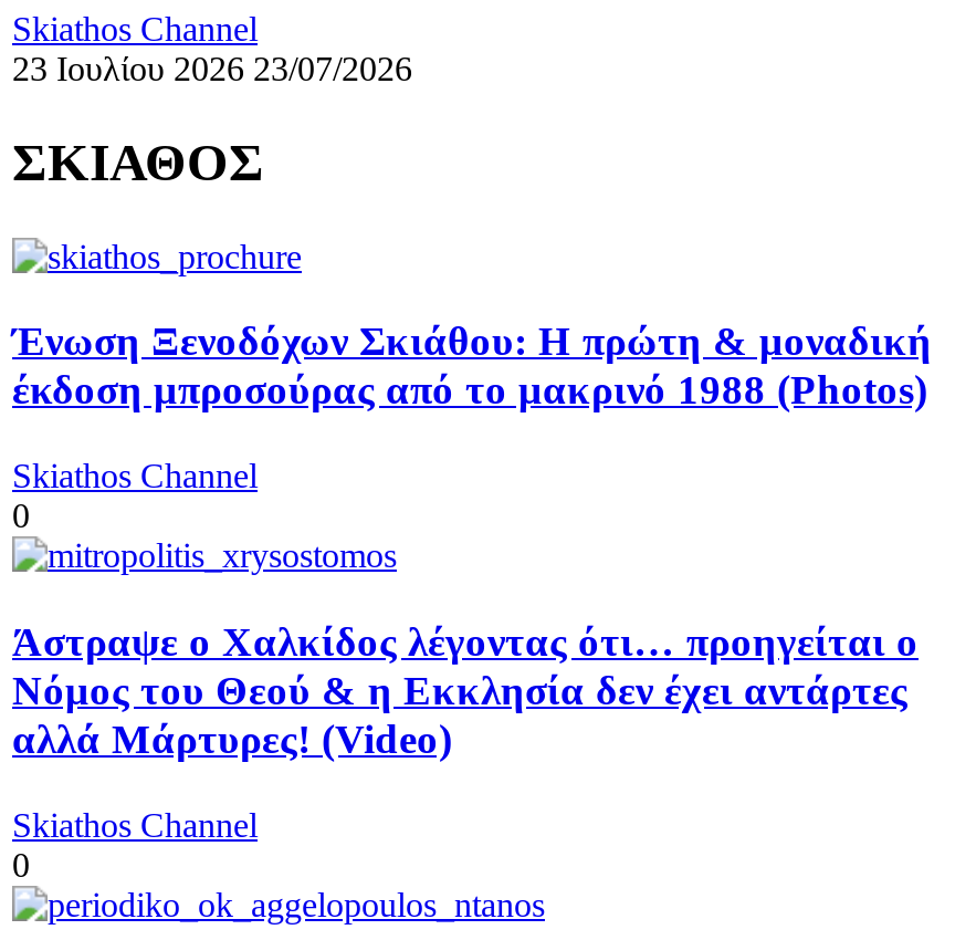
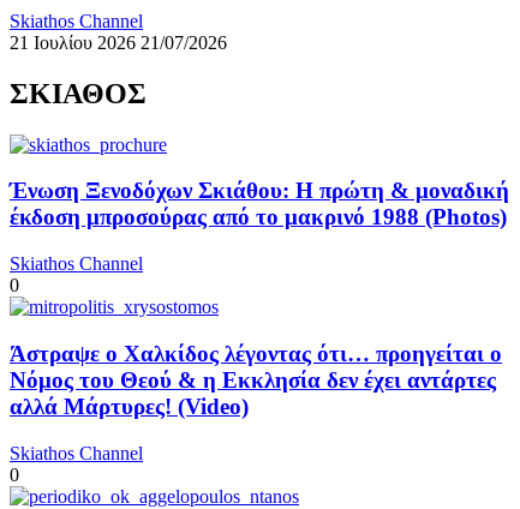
- 23 Ιουλίου 2026 23/07/2026
+ 21 Ιουλίου 2026 21/07/2026
